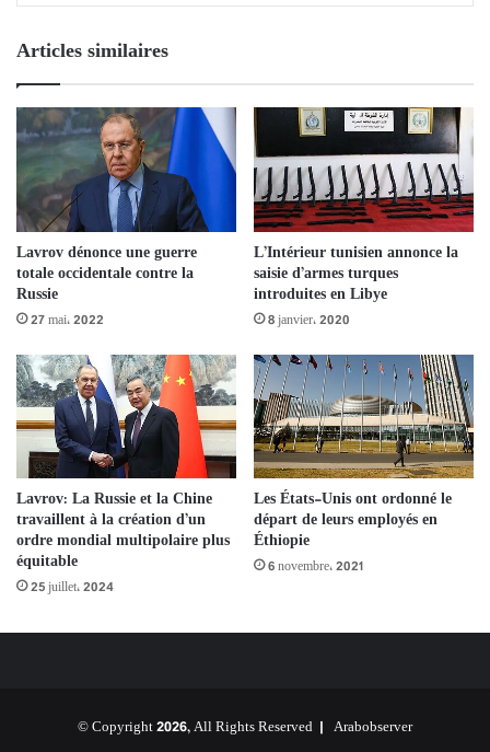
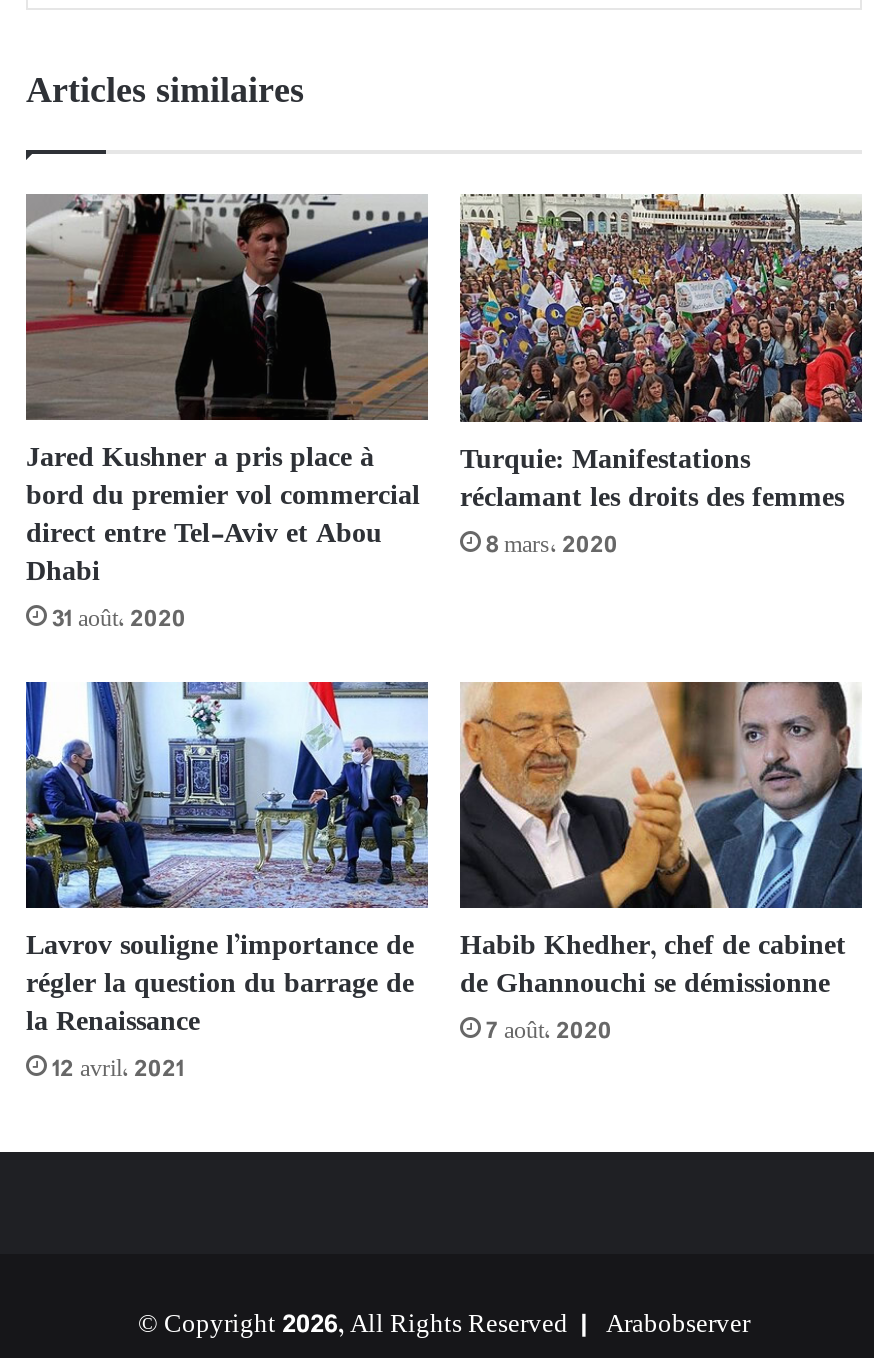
- [image]
- Lavrov dénonce une guerre
- totale occidentale contre la
- Russie
- 27 mai، 2022
+ [image]
+ Jared Kushner a pris place à
+ bord du premier vol commercial
+ direct entre Tel-Aviv et Abou
+ Dhabi
+ 31 août، 2020

- [image]
- L’Intérieur tunisien annonce la
- saisie d’armes turques
- introduites en Libye
- 8 janvier، 2020
+ [image]
+ Turquie: Manifestations
+ réclamant les droits des femmes
+ 8 mars، 2020

- [image]
- Lavrov: La Russie et la Chine
- travaillent à la création d’un
- ordre mondial multipolaire plus
- équitable
- 25 juillet، 2024
+ [image]
+ Lavrov souligne l’importance de
+ régler la question du barrage de
+ la Renaissance
+ 12 avril، 2021

- [image]
- Les États-Unis ont ordonné le
- départ de leurs employés en
- Éthiopie
- 6 novembre، 2021
+ [image]
+ Habib Khedher, chef de cabinet
+ de Ghannouchi se démissionne
+ 7 août، 2020
